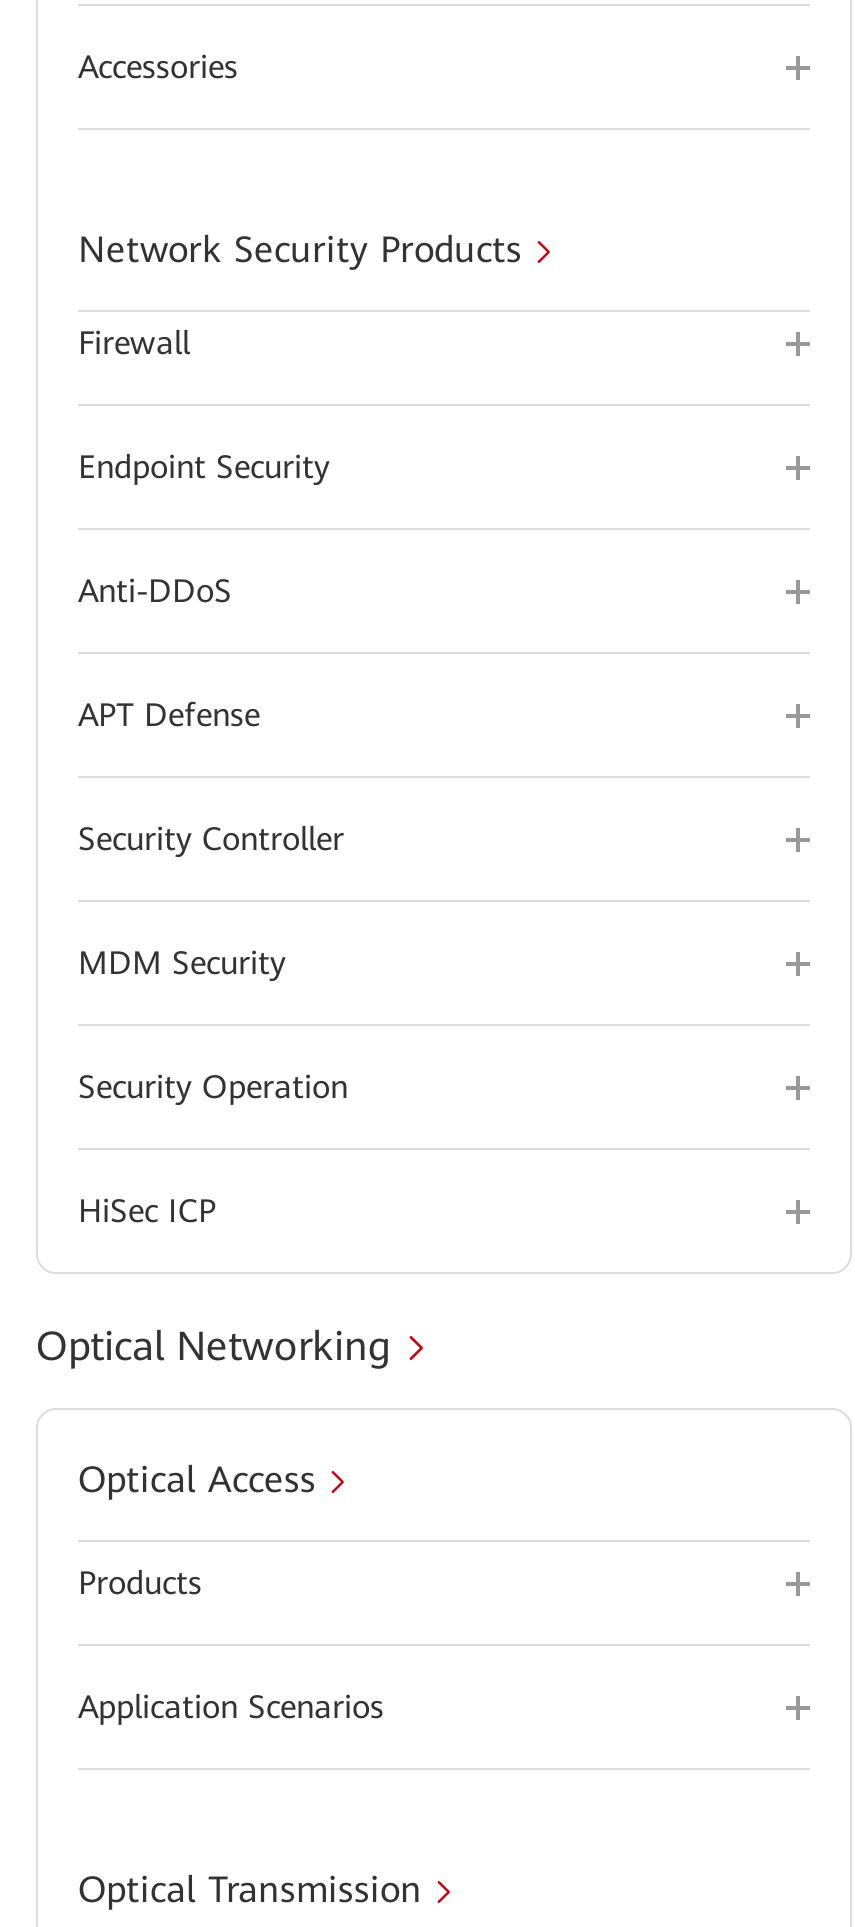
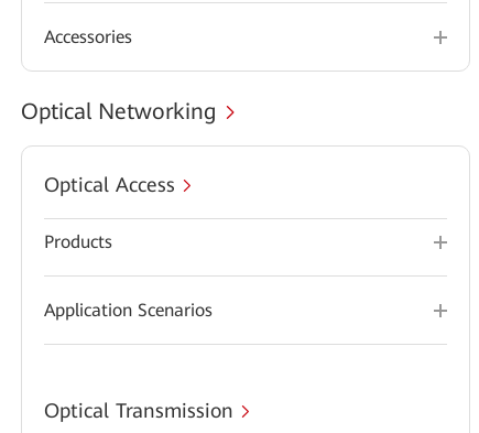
- Network Security Products
- Firewall
- Endpoint Security
- Anti-DDoS
- APT Defense
- Security Controller
- MDM Security
- Security Operation
- HiSec ICP
